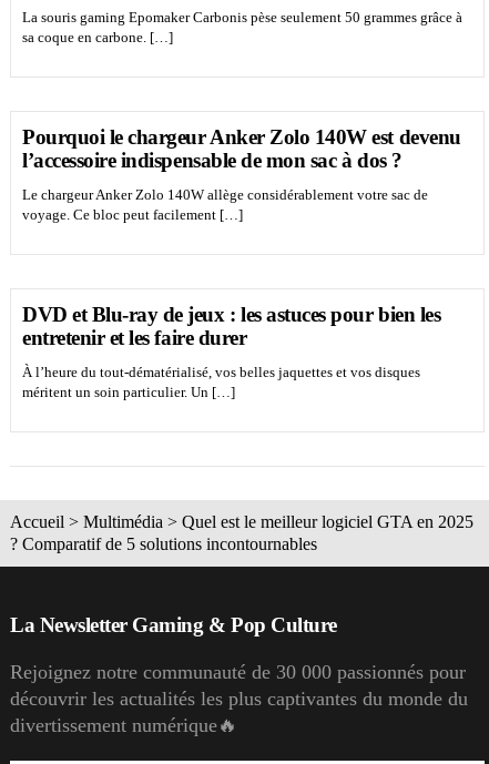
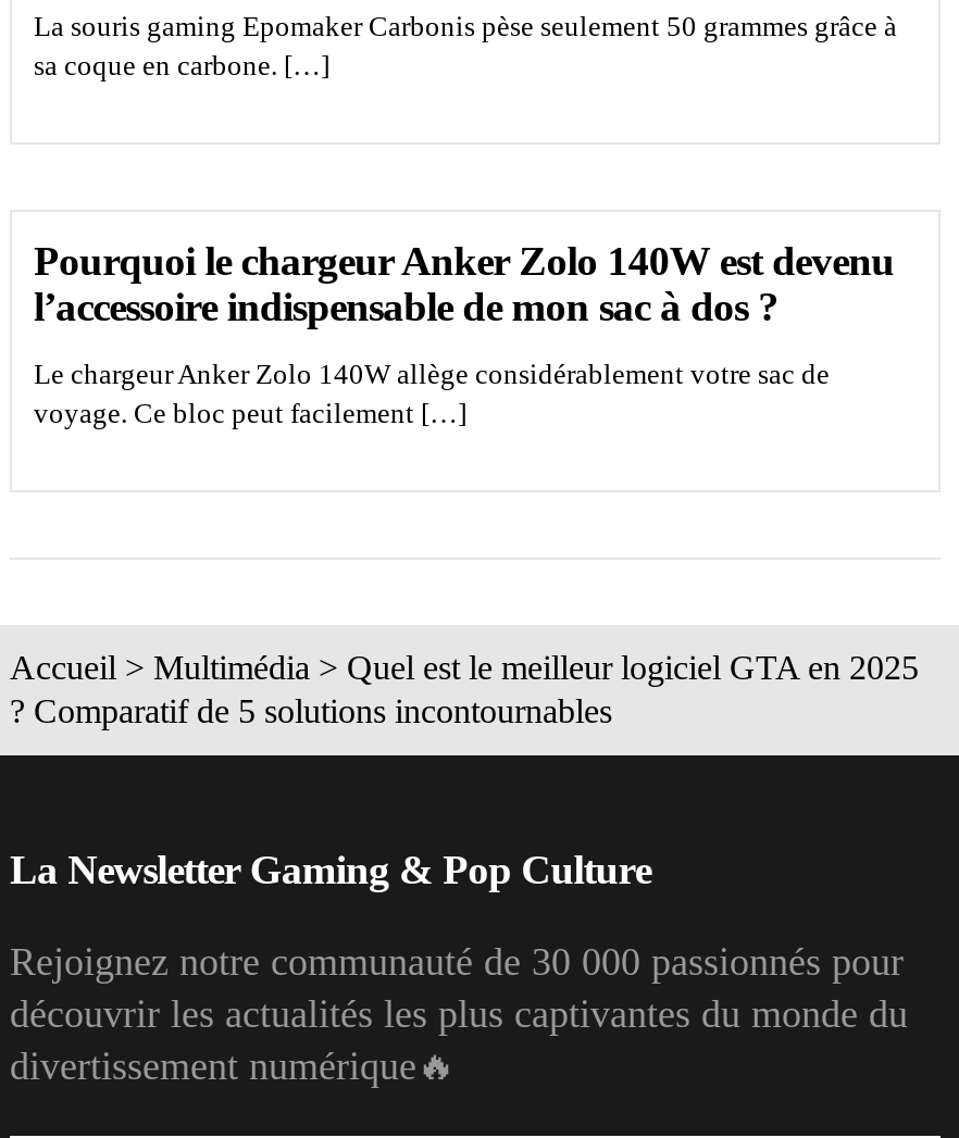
- DVD et Blu-ray de jeux : les astuces pour bien les
- entretenir et les faire durer
- À l’heure du tout-dématérialisé, vos belles jaquettes et vos disques
- méritent un soin particulier. Un […]
